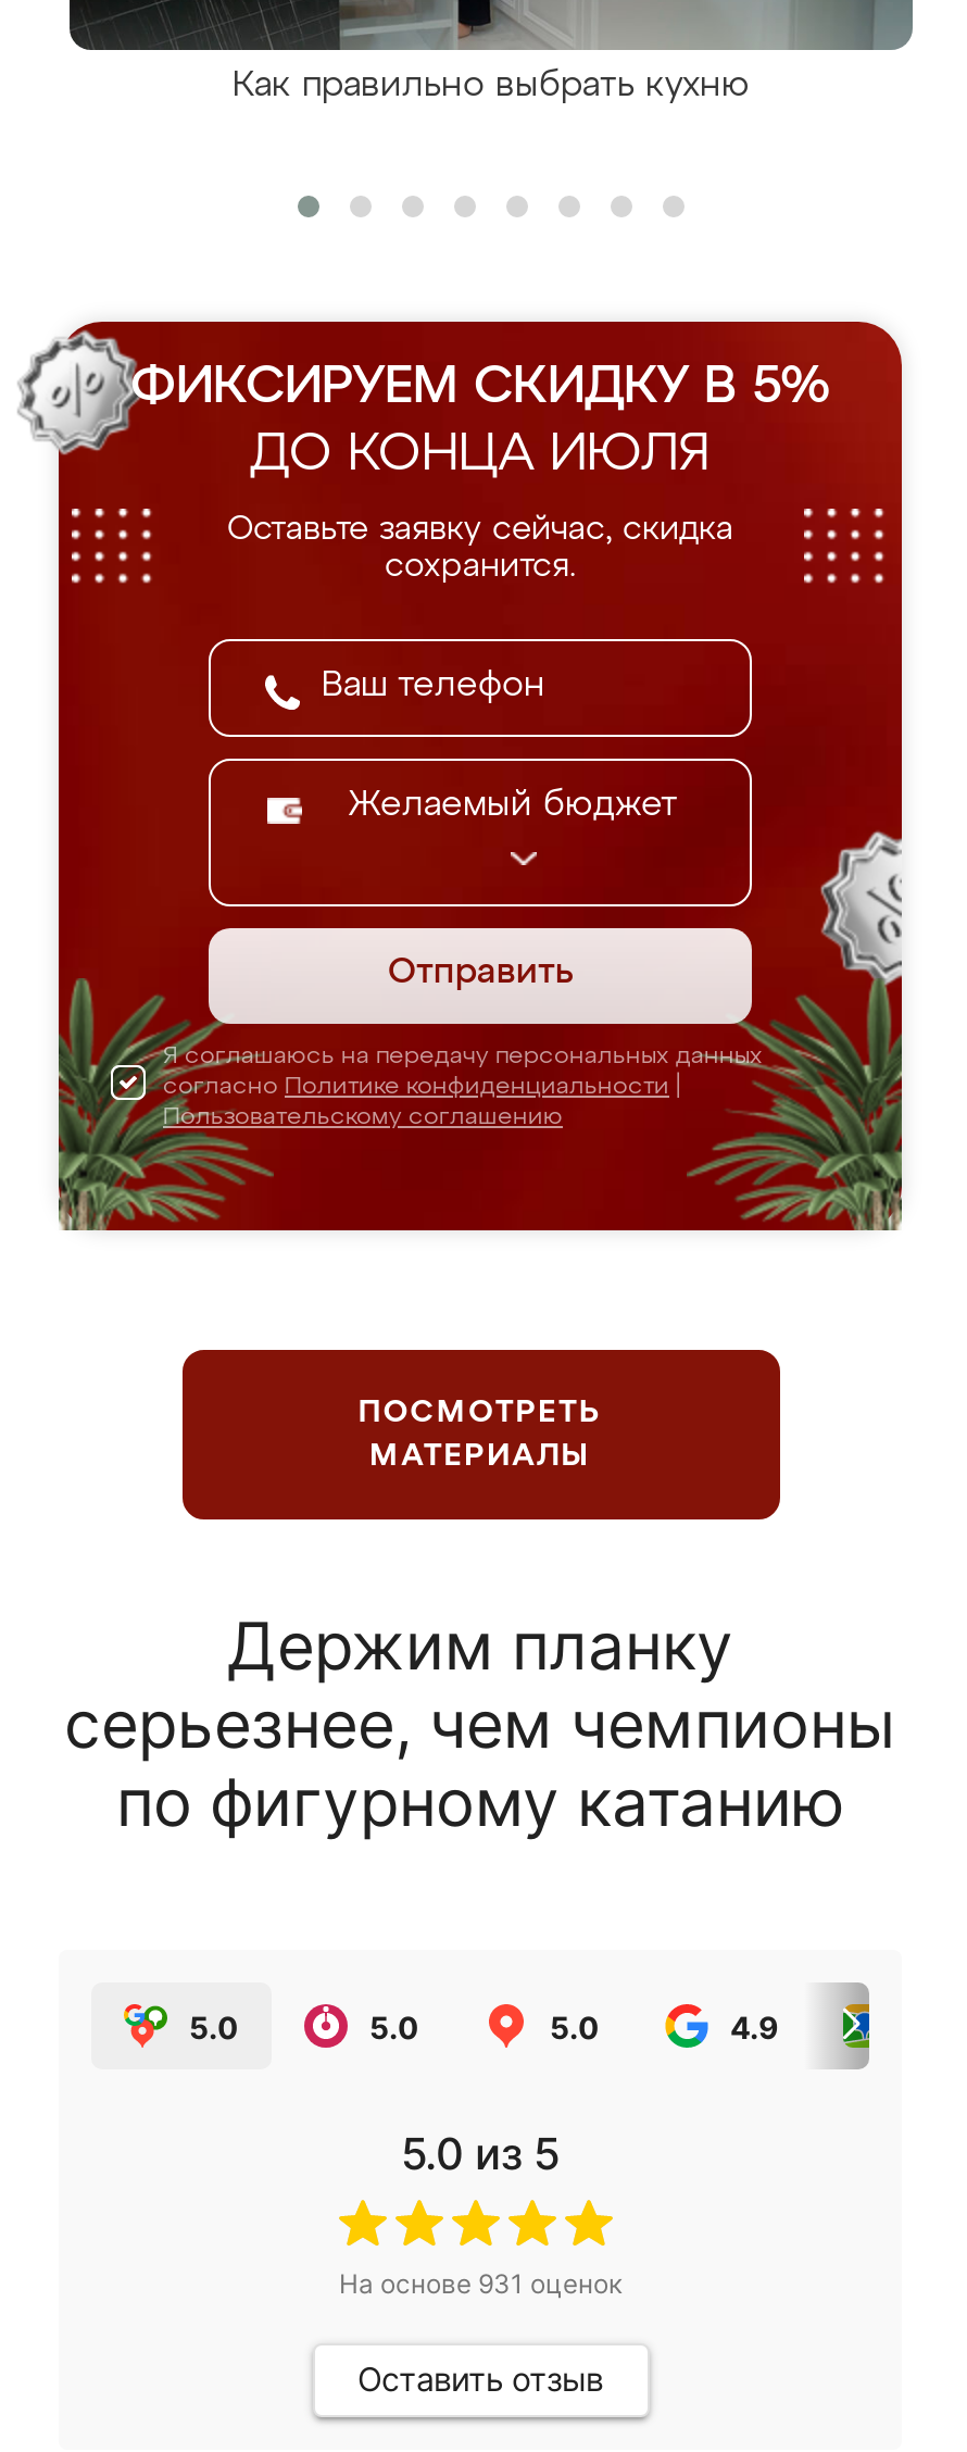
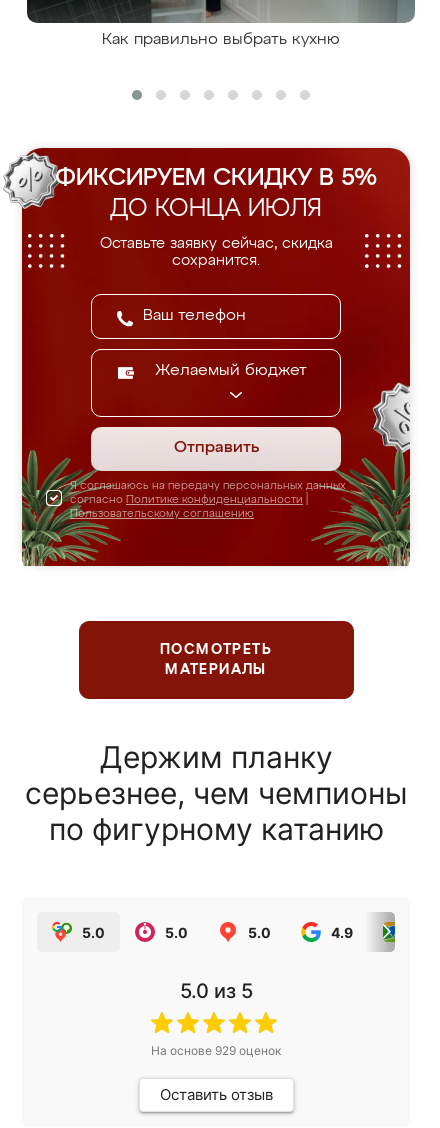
- На основе 931 оценок
+ На основе 929 оценок
